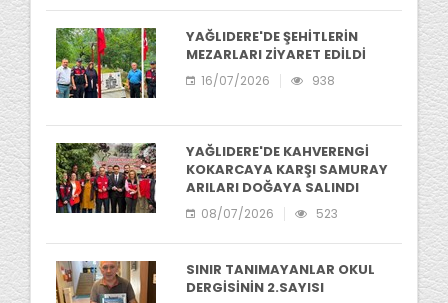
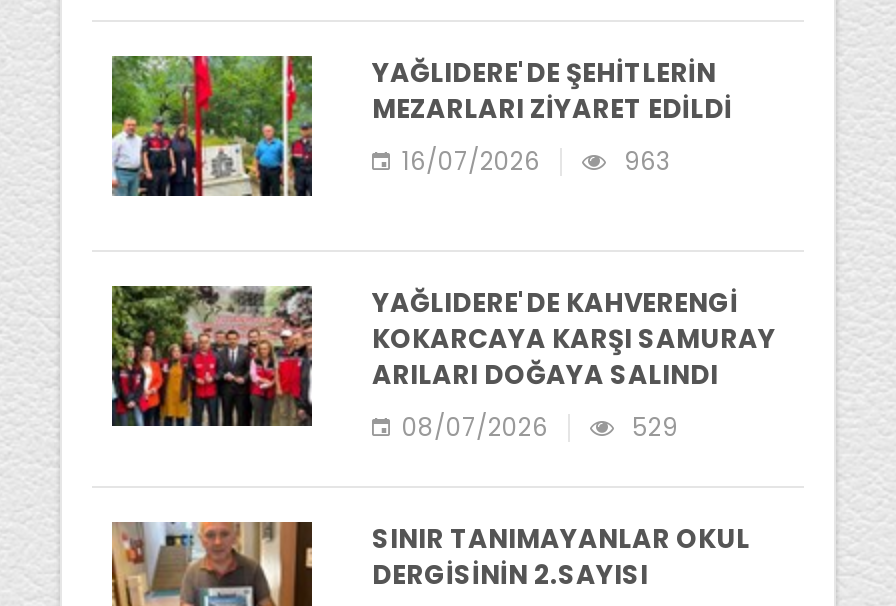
- 938
+ 963

- 523
+ 529
